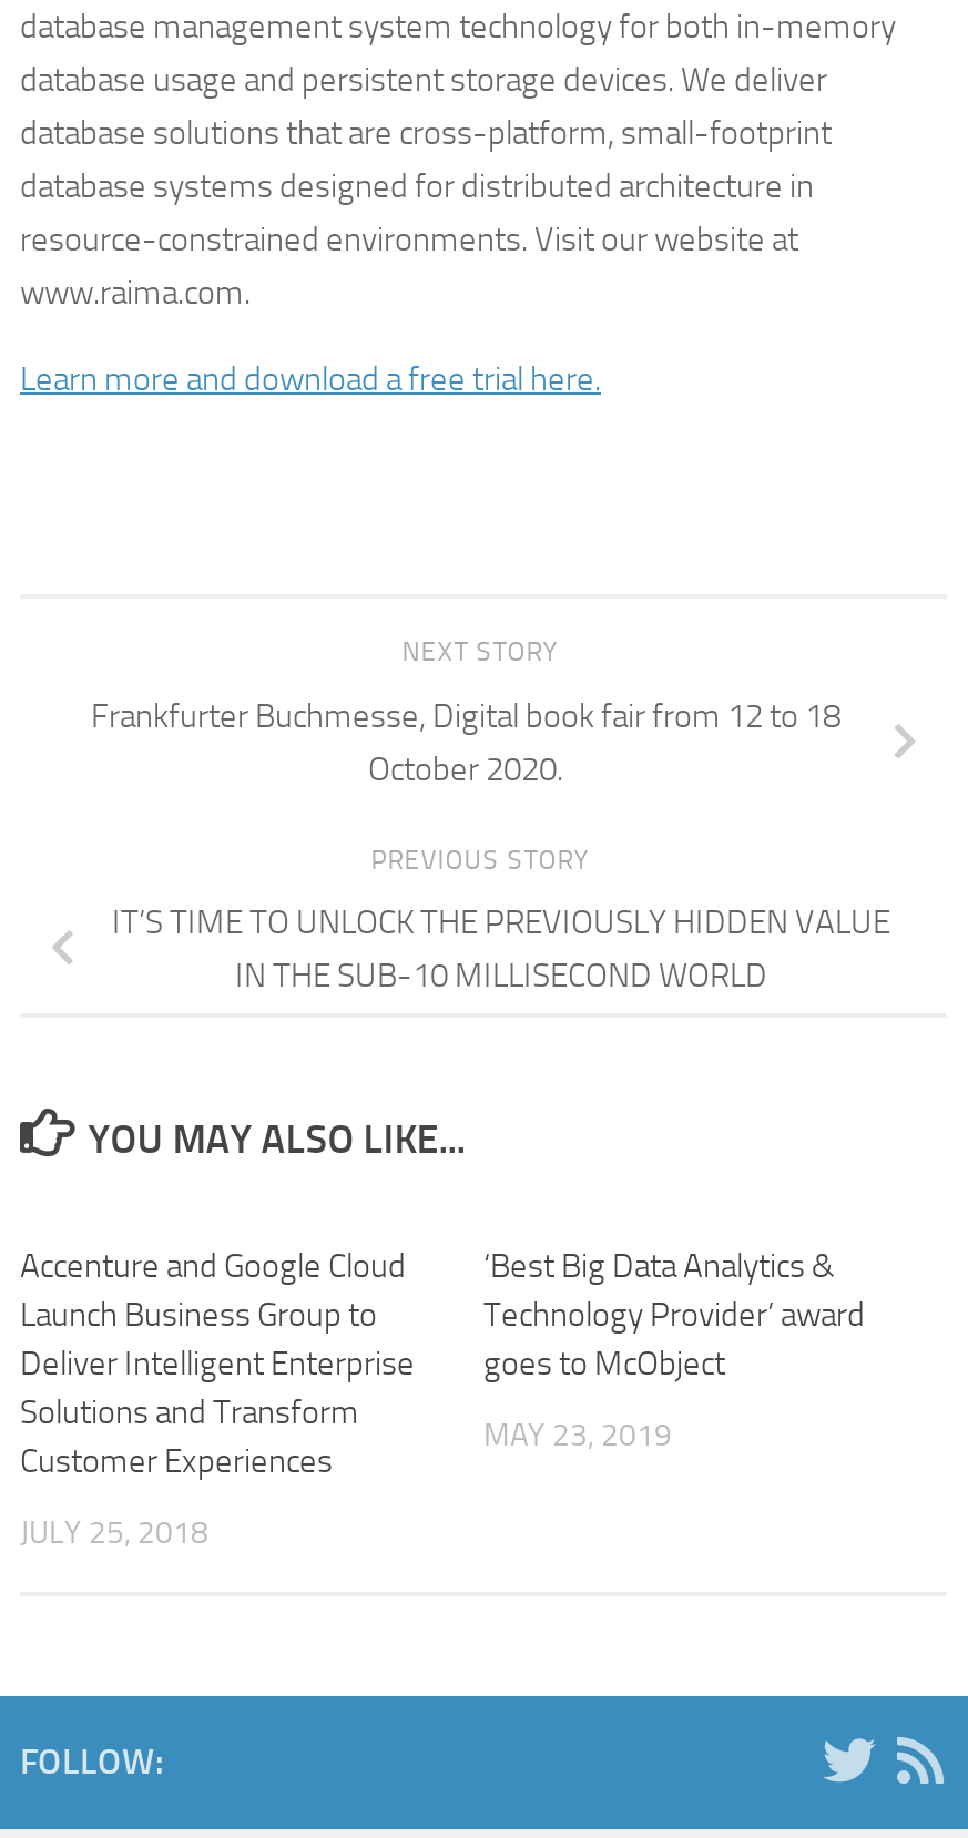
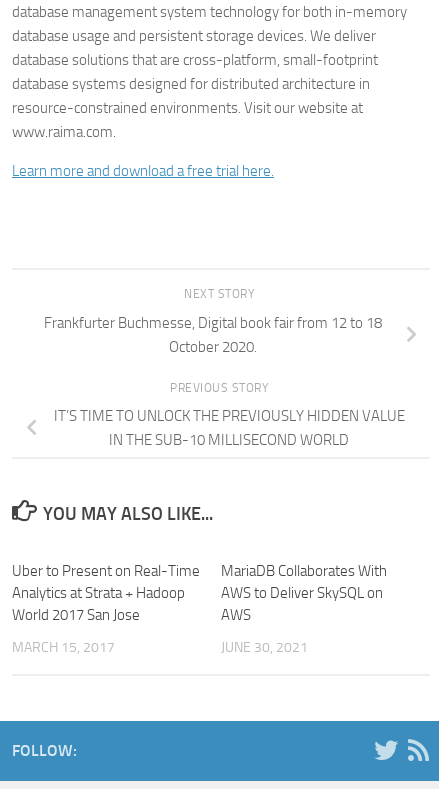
- Accenture and Google Cloud
- Launch Business Group to
- Deliver Intelligent Enterprise
- Solutions and Transform
- Customer Experiences
+ Uber to Present on Real-Time
+ Analytics at Strata + Hadoop
+ World 2017 San Jose

- ‘Best Big Data Analytics &
- Technology Provider’ award
- goes to McObject
+ MariaDB Collaborates With
+ AWS to Deliver SkySQL on
+ AWS

- MAY 23, 2019
+ JUNE 30, 2021

- JULY 25, 2018
+ MARCH 15, 2017
